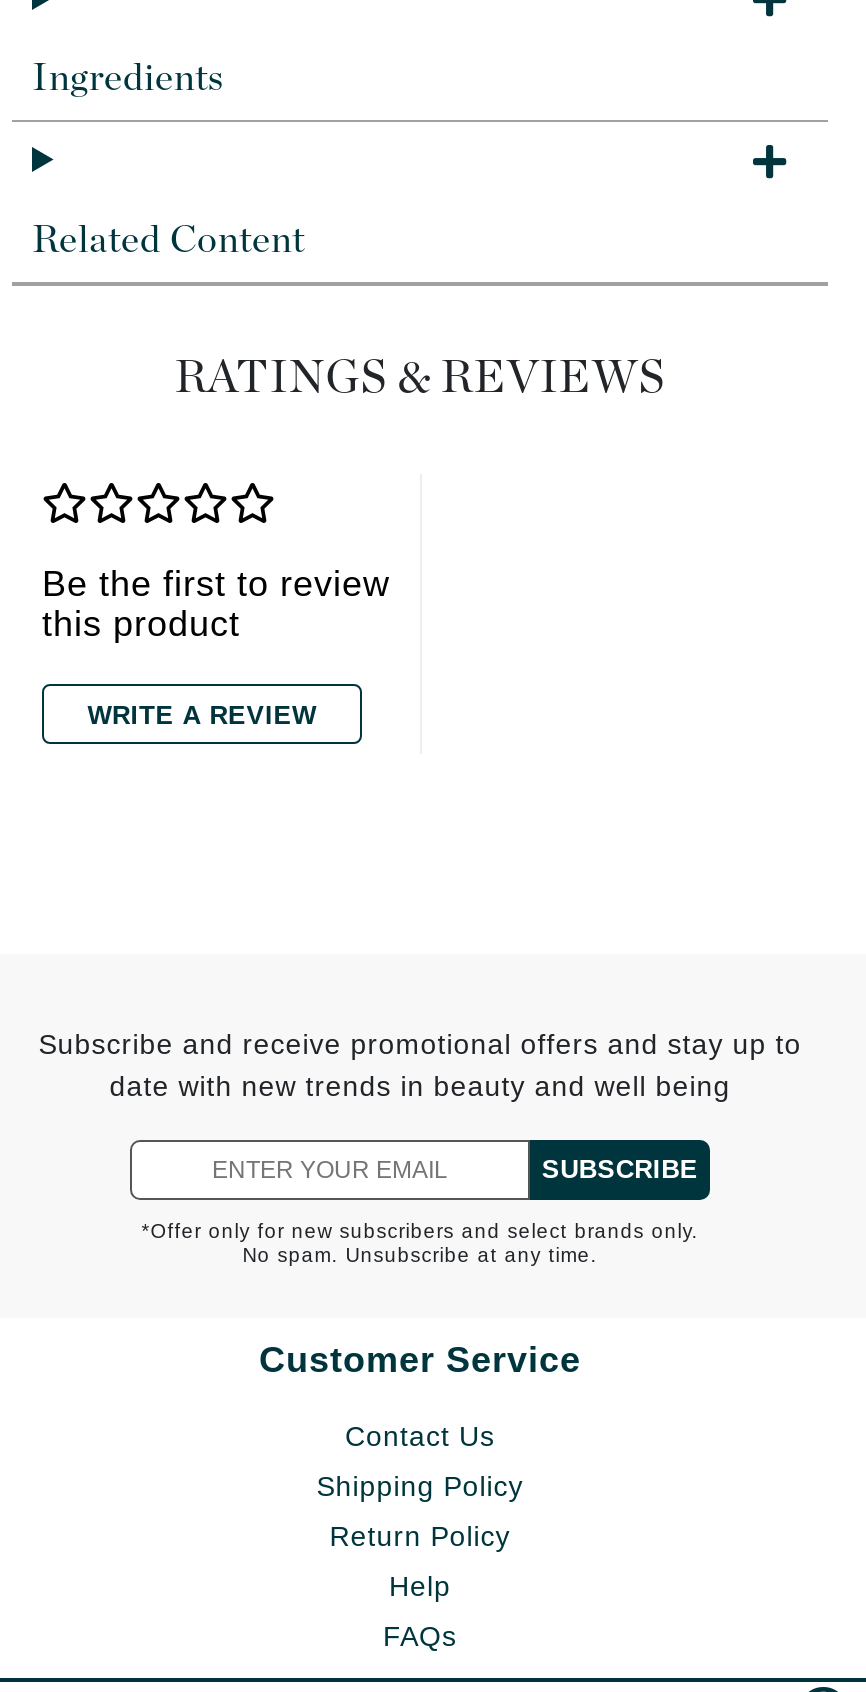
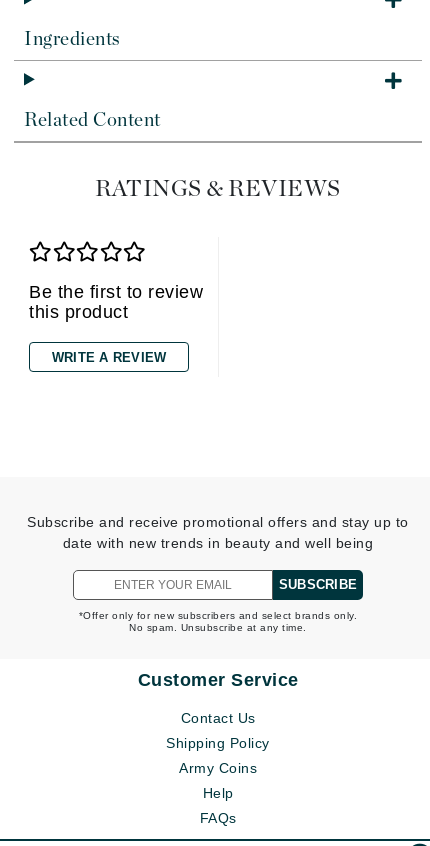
- Return Policy
+ Army Coins
